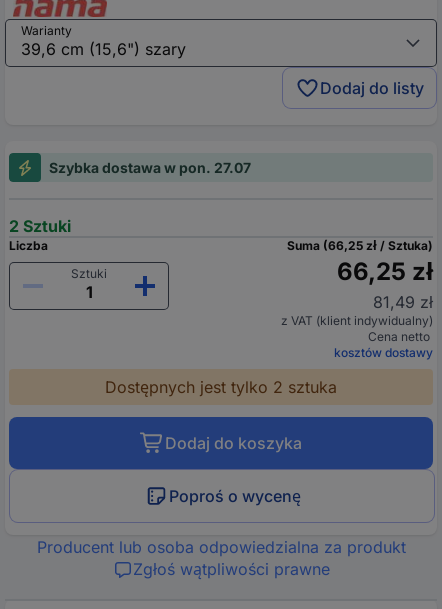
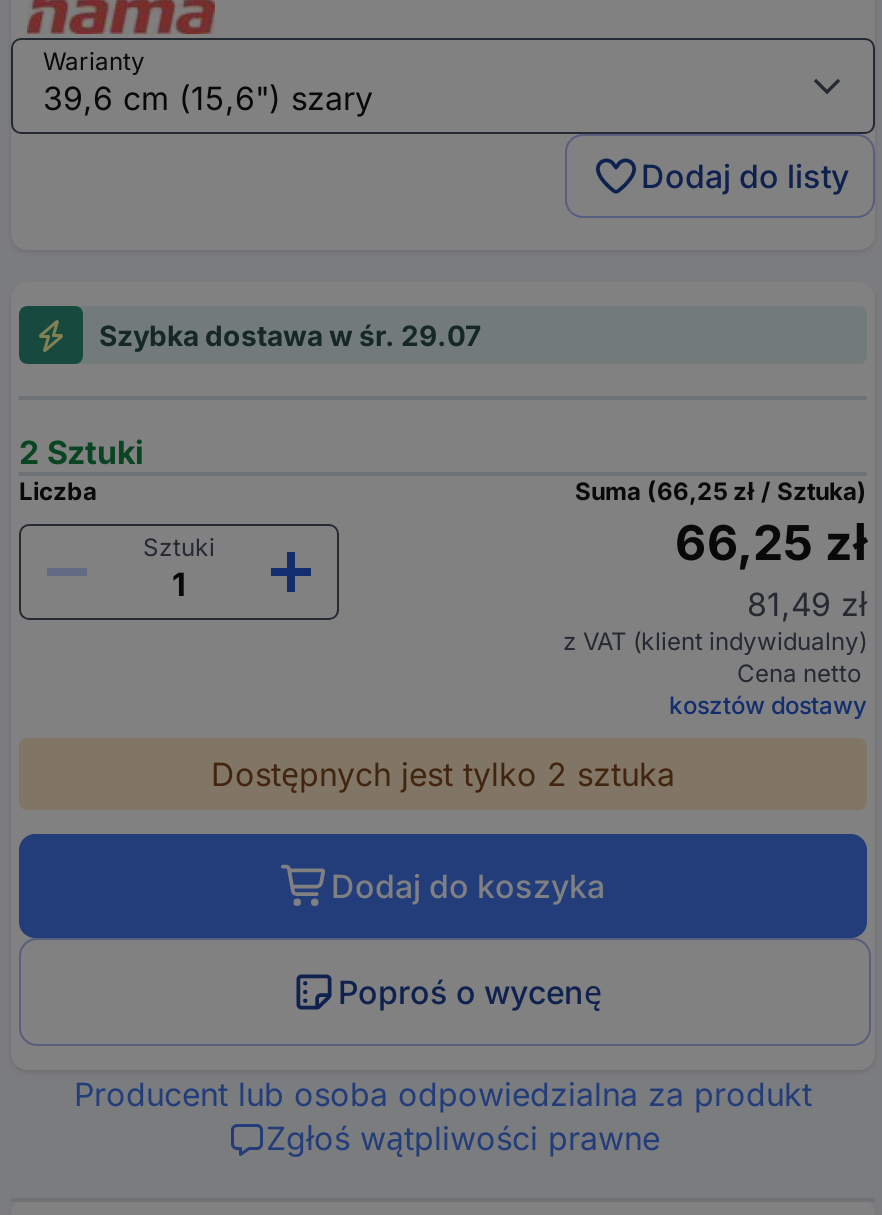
- Szybka dostawa w pon. 27.07
+ Szybka dostawa w śr. 29.07
